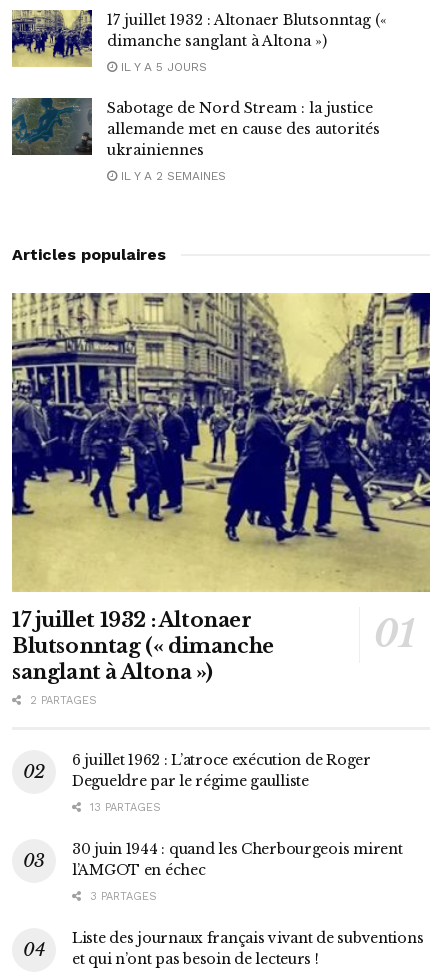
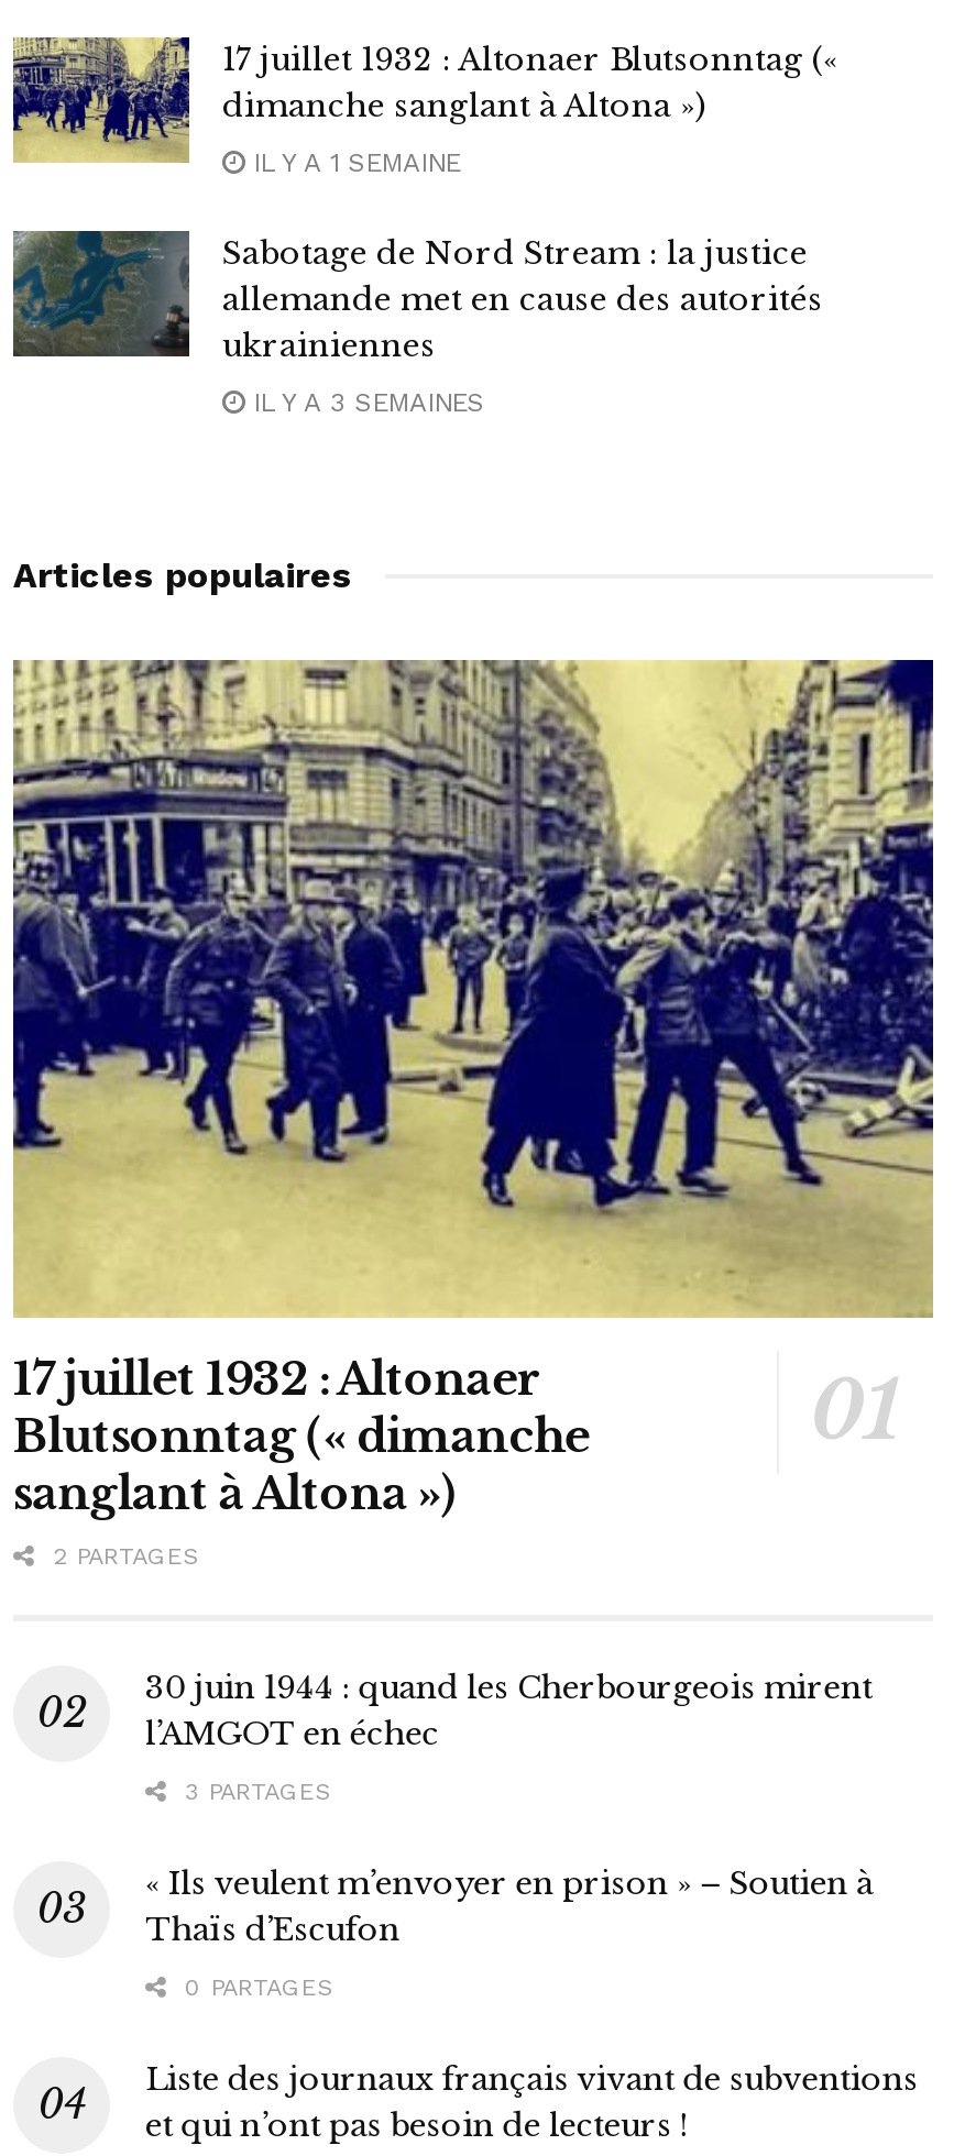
- IL Y A 5 JOURS
+ IL Y A 1 SEMAINE

- IL Y A 2 SEMAINES
+ IL Y A 3 SEMAINES

- 6 juillet 1962 : L’atroce exécution de Roger
- Degueldre par le régime gaulliste
- 13 PARTAGES

moved up: 30 juin 1944 : quand les Cherbourgeois mirent | l’AMGOT en échec | 3 PARTAGES

+ « Ils veulent m’envoyer en prison » – Soutien à
+ Thaïs d’Escufon
+ 0 PARTAGES
